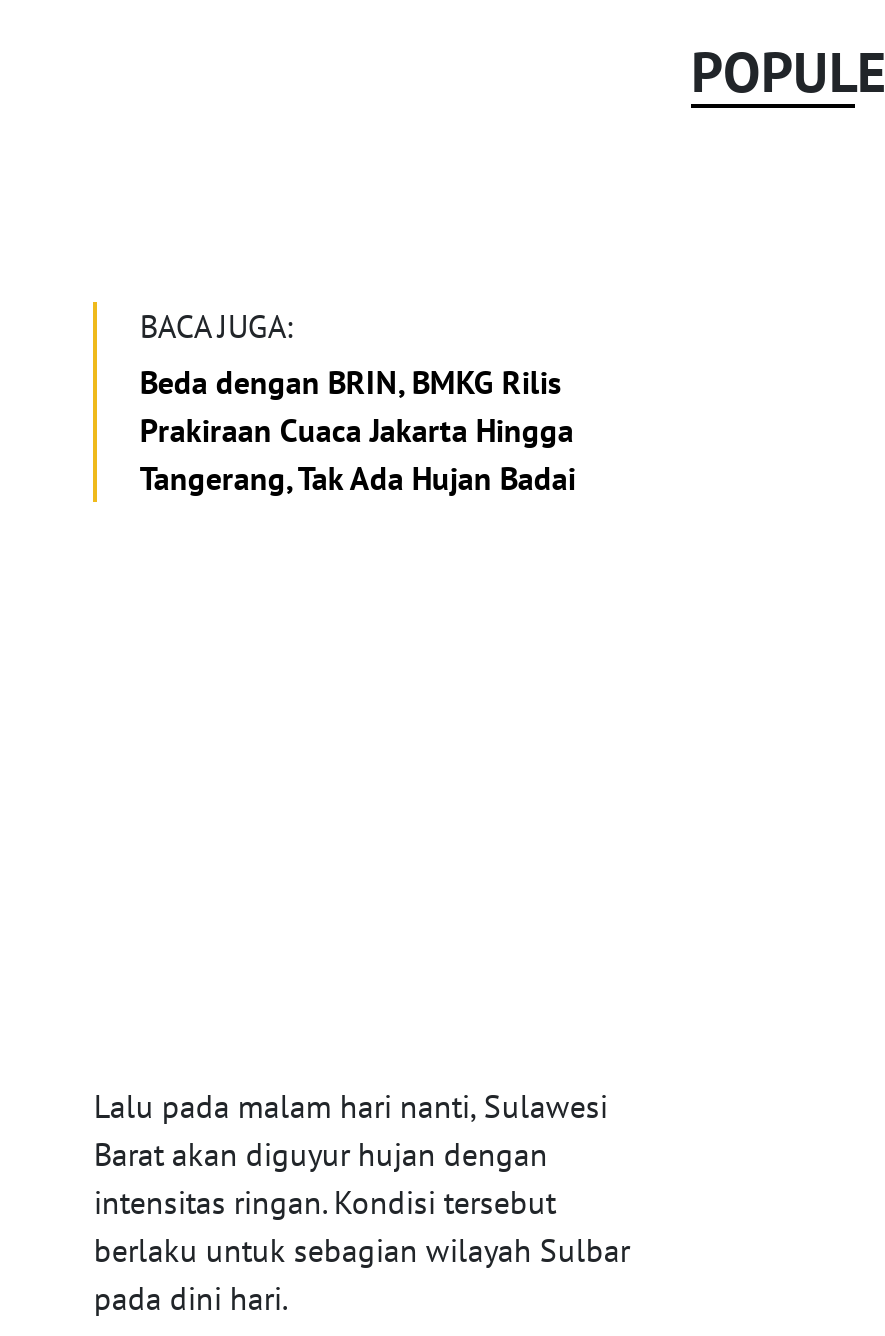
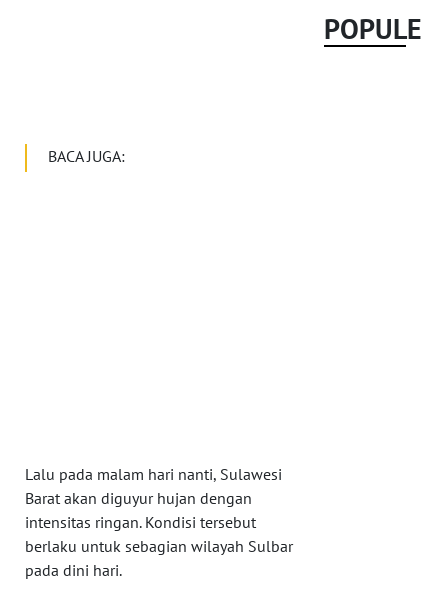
- Beda dengan BRIN, BMKG Rilis
- Prakiraan Cuaca Jakarta Hingga
- Tangerang, Tak Ada Hujan Badai
